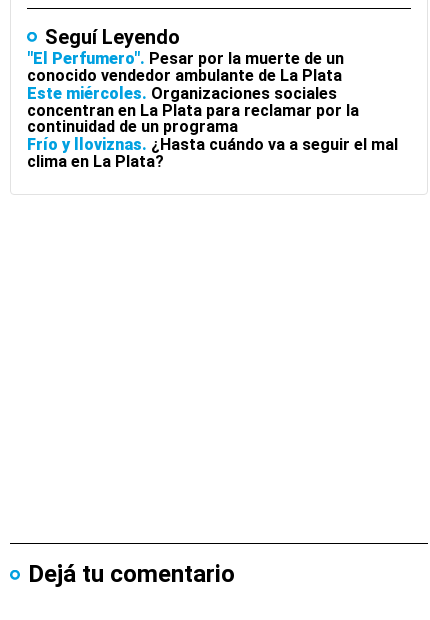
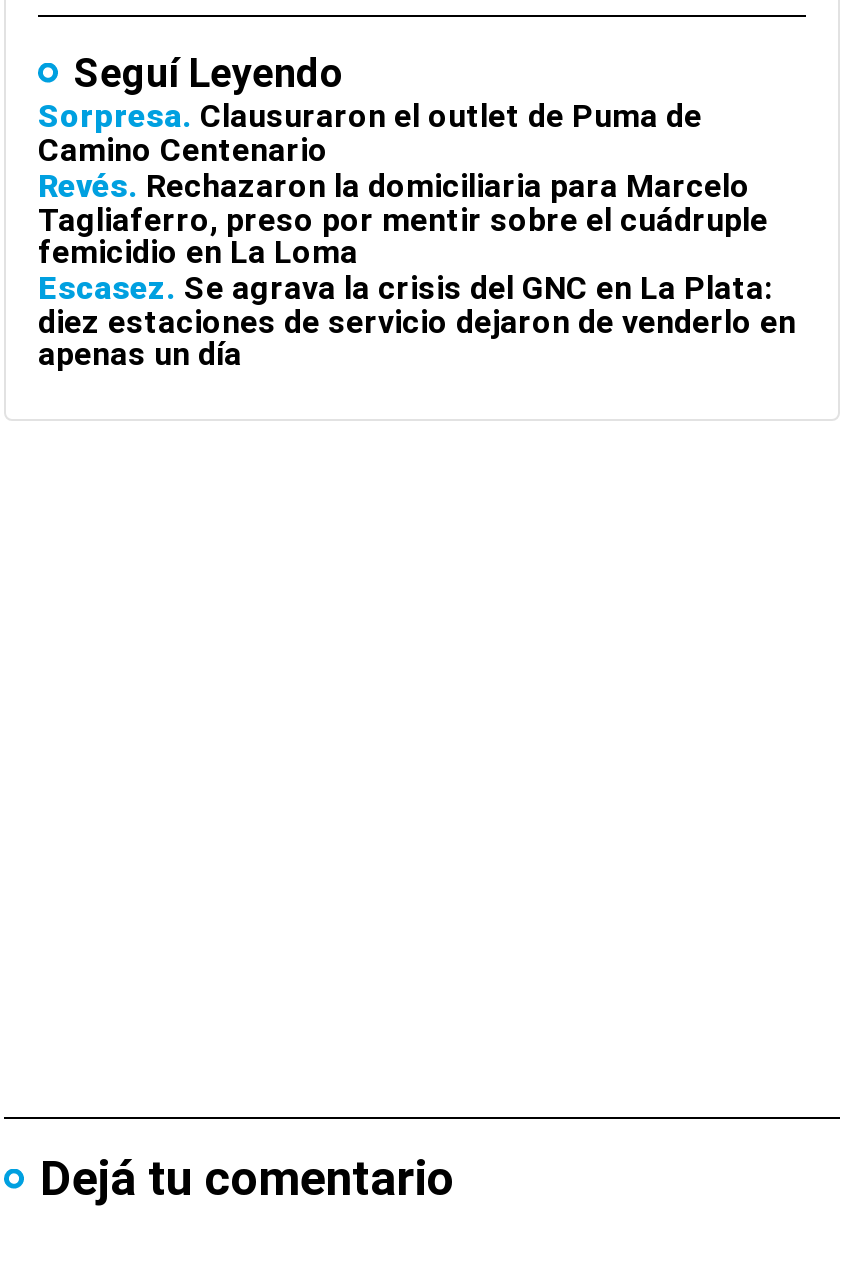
- "El Perfumero" Pesar por la muerte de un
- conocido vendedor ambulante de La Plata
- Este miércoles Organizaciones sociales
- concentran en La Plata para reclamar por la
- continuidad de un programa
- Frío y lloviznas ¿Hasta cuándo va a seguir el mal
- clima en La Plata?
+ Sorpresa Clausuraron el outlet de Puma de
+ Camino Centenario
+ Revés Rechazaron la domiciliaria para Marcelo
+ Tagliaferro, preso por mentir sobre el cuádruple
+ femicidio en La Loma
+ Escasez Se agrava la crisis del GNC en La Plata:
+ diez estaciones de servicio dejaron de venderlo en
+ apenas un día
